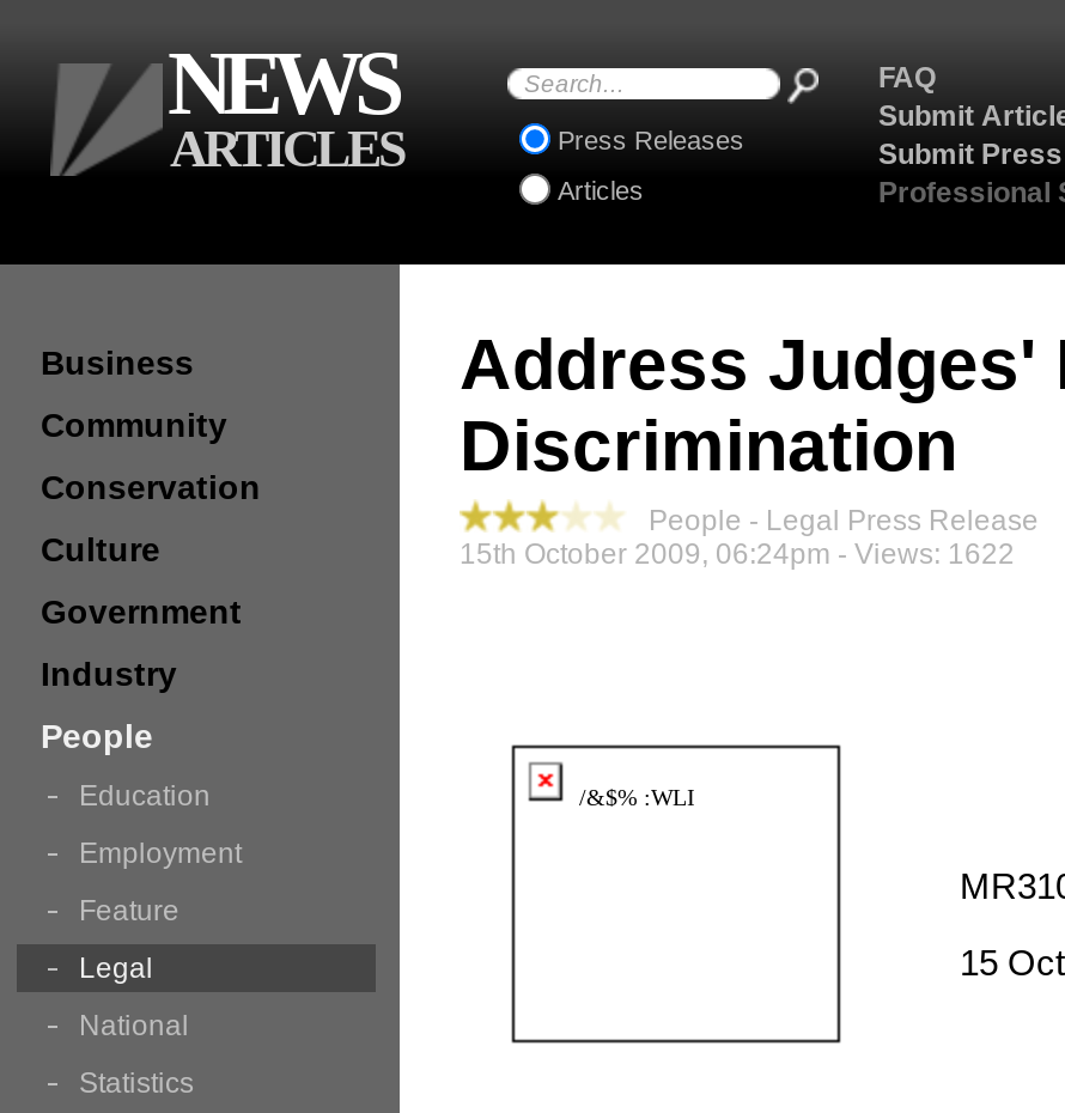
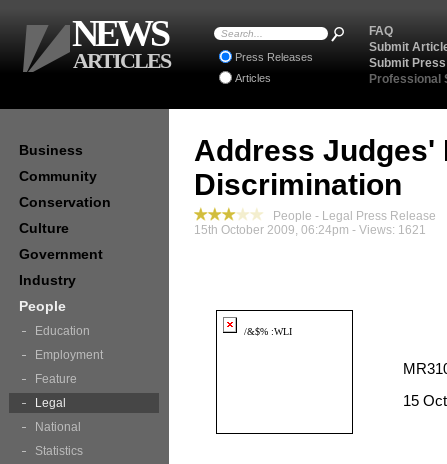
- 15th October 2009, 06:24pm - Views: 1622
+ 15th October 2009, 06:24pm - Views: 1621
